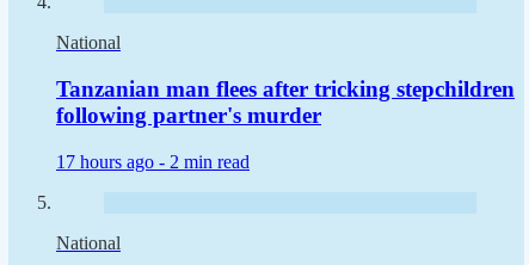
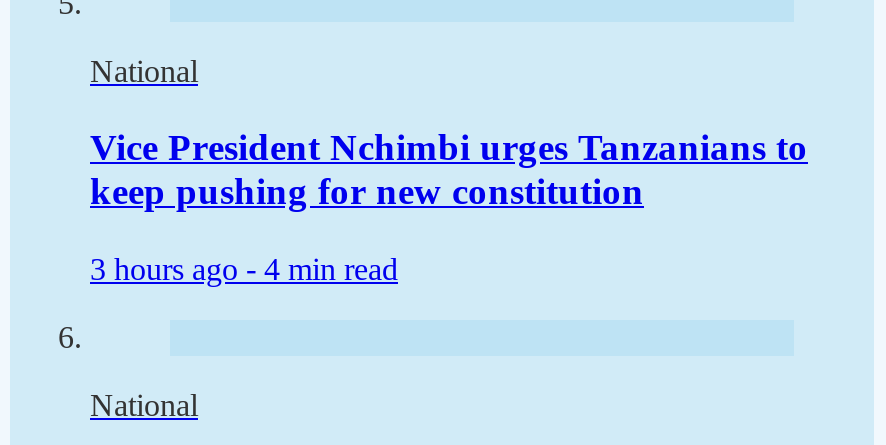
- Tanzanian man flees after tricking stepchildren
- following partner's murder
+ Vice President Nchimbi urges Tanzanians to
+ keep pushing for new constitution

- 17 hours ago - 2 min read
+ 3 hours ago - 4 min read
